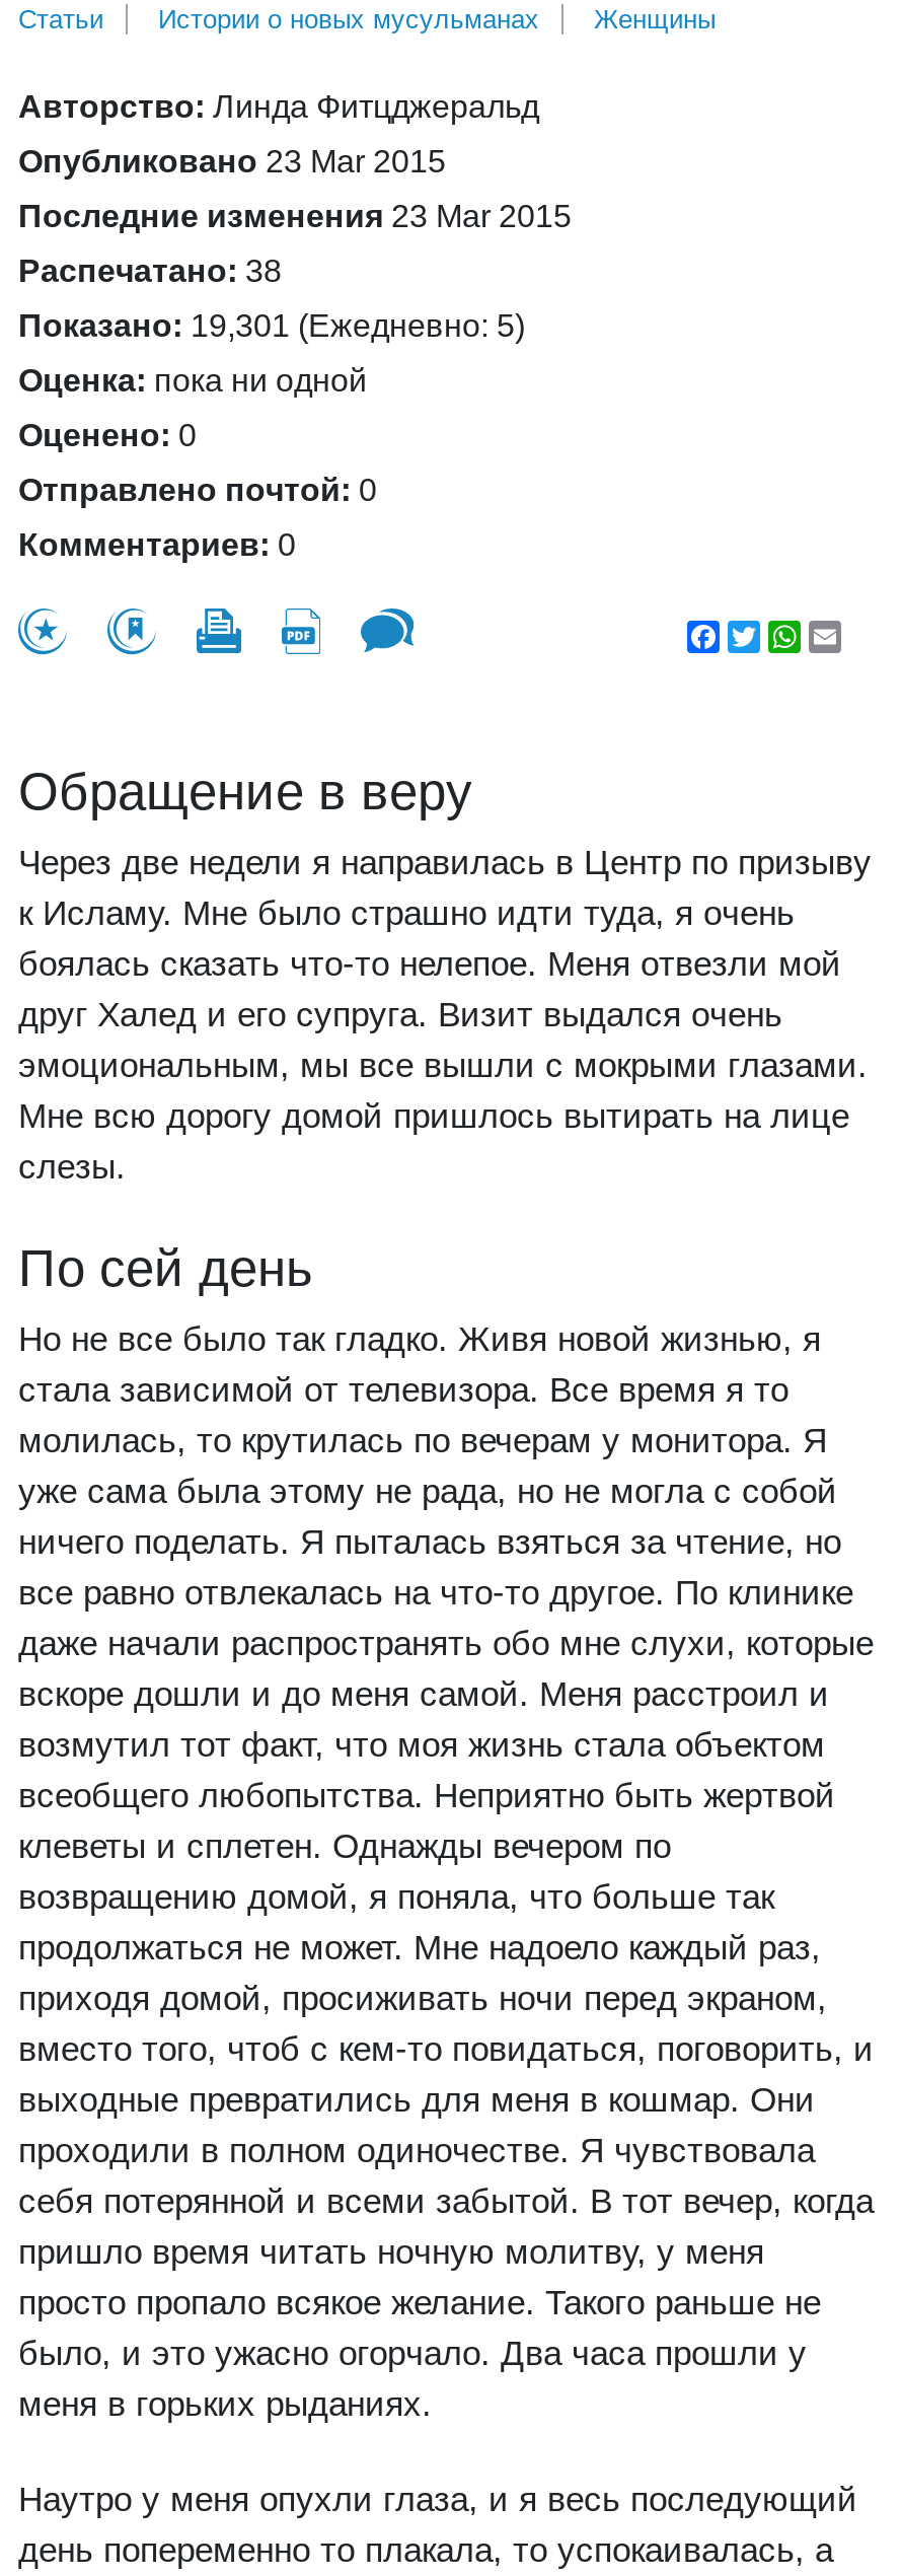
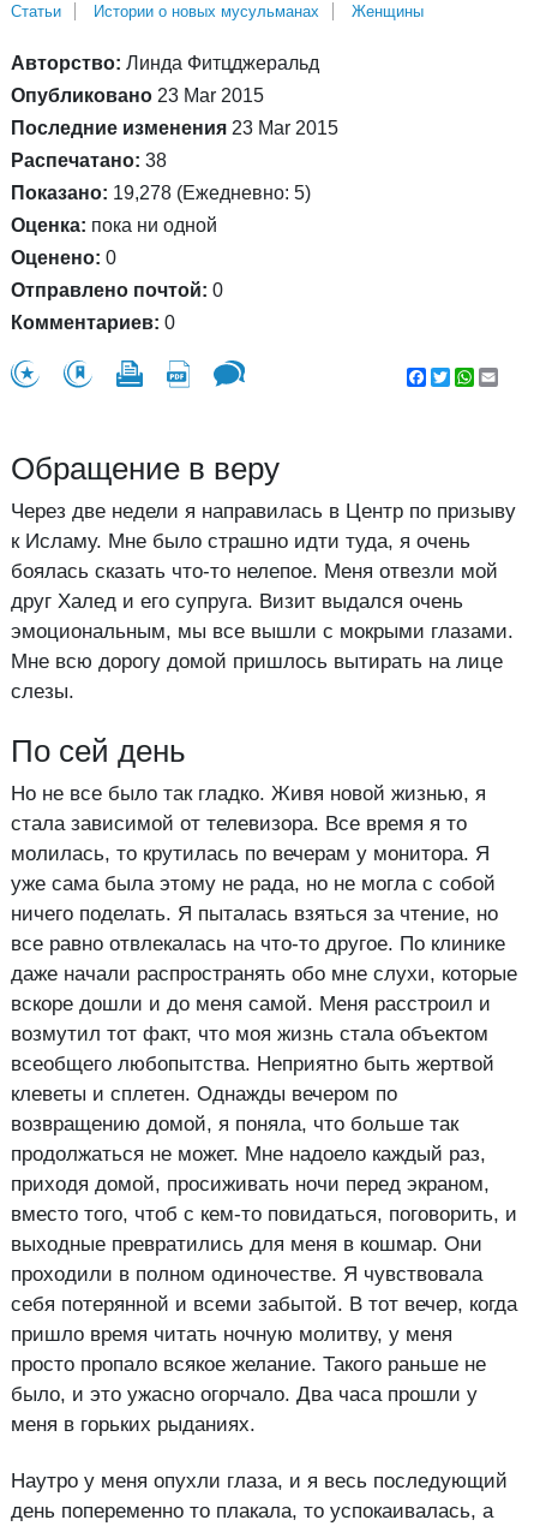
- Показано: 19,301 (Ежедневно: 5)
+ Показано: 19,278 (Ежедневно: 5)
